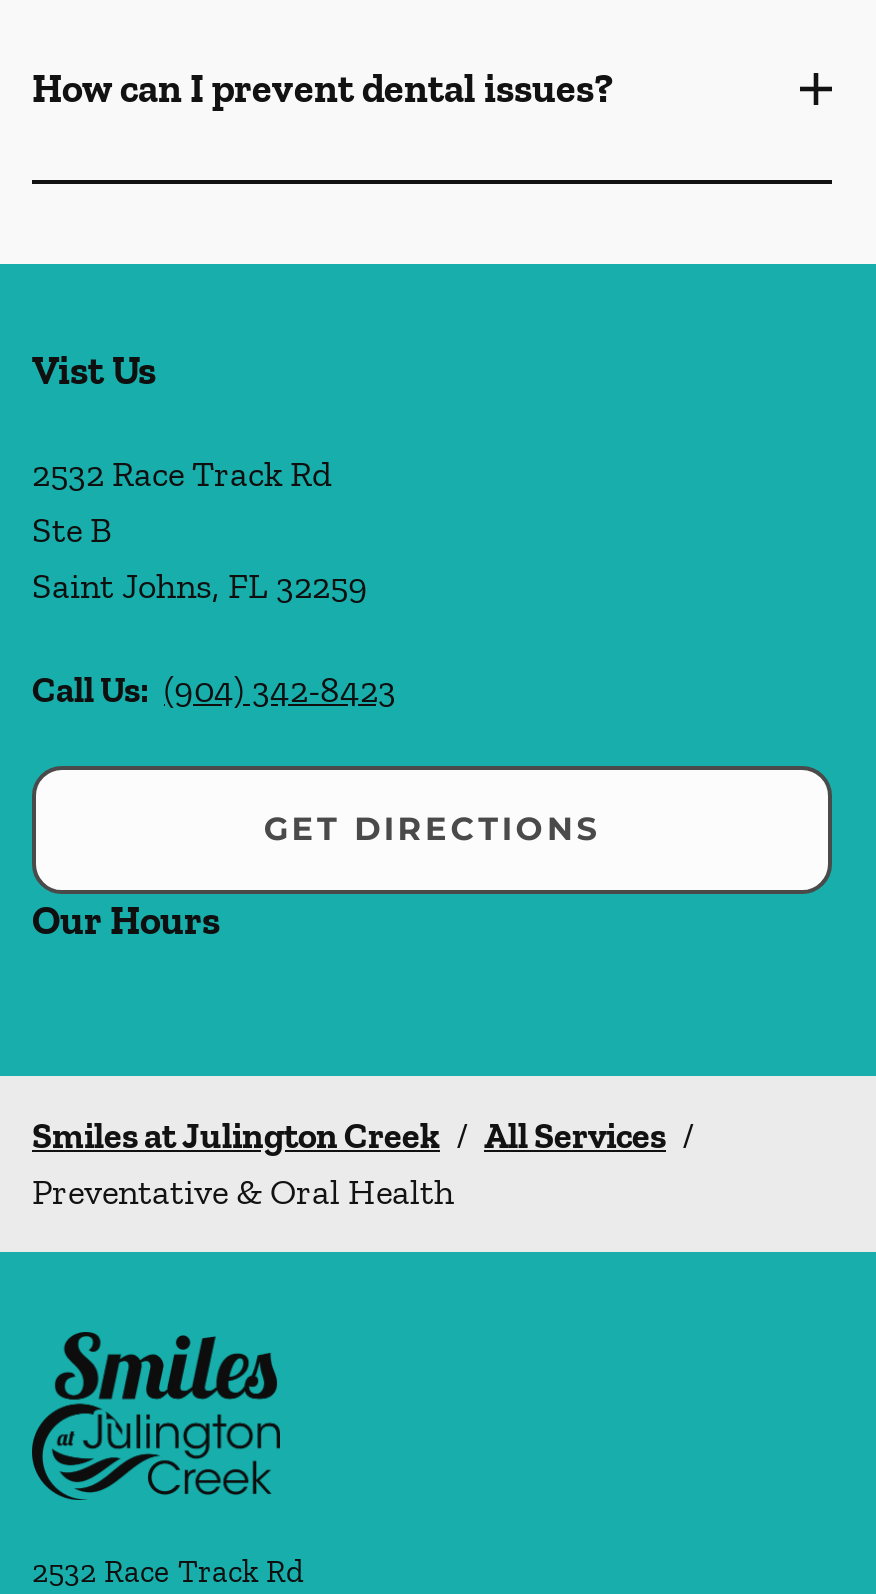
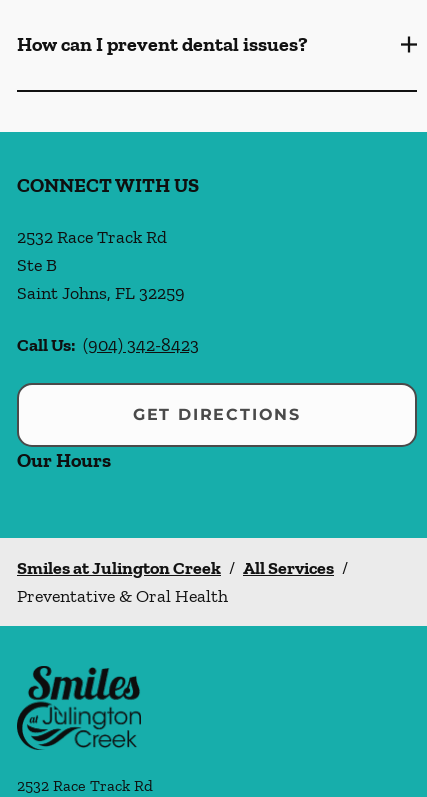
- Vist Us
+ CONNECT WITH US
